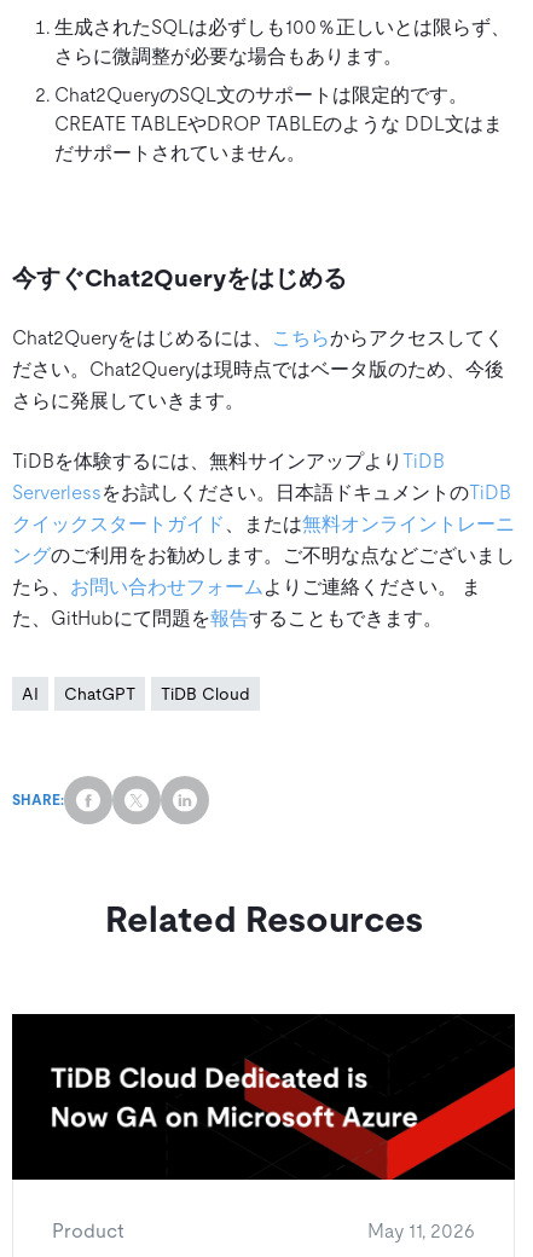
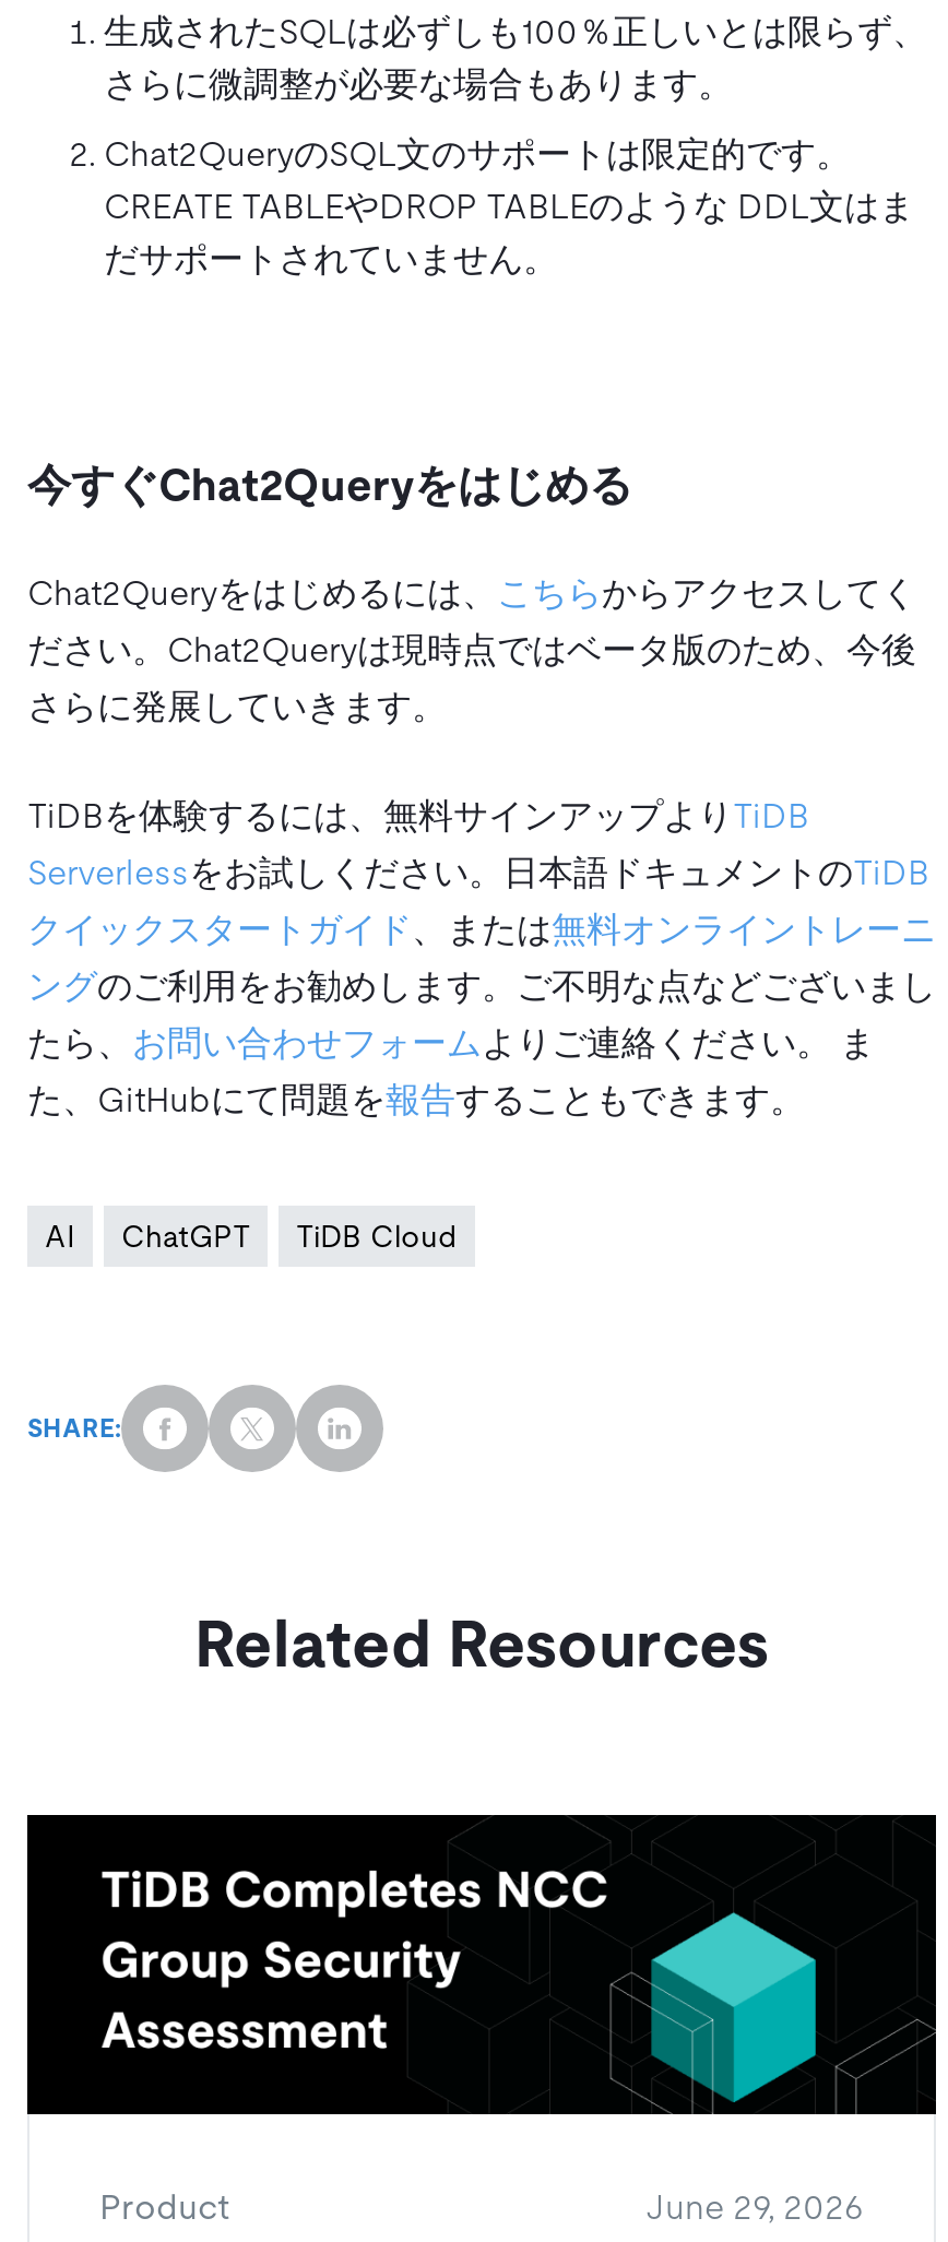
- [image]
- May 11, 2026
+ [image]
+ June 29, 2026
